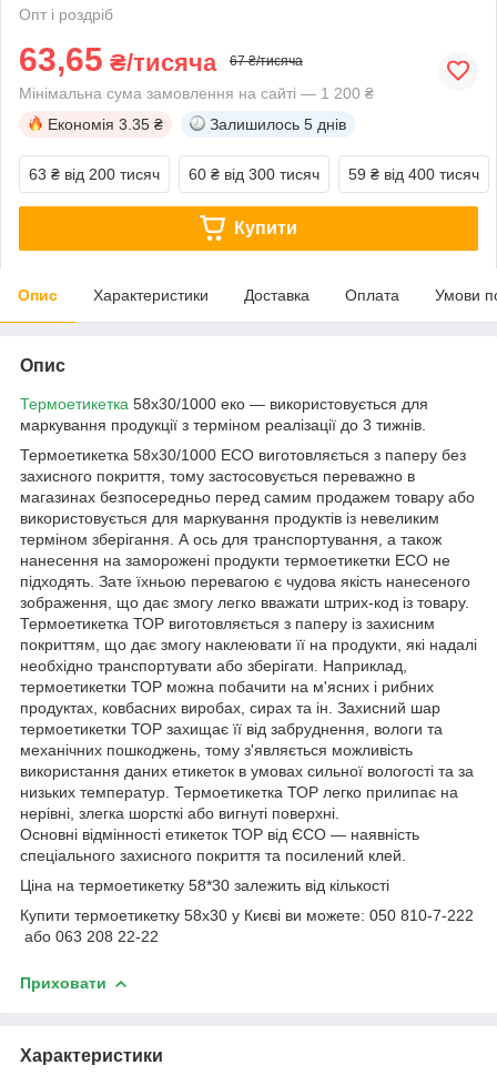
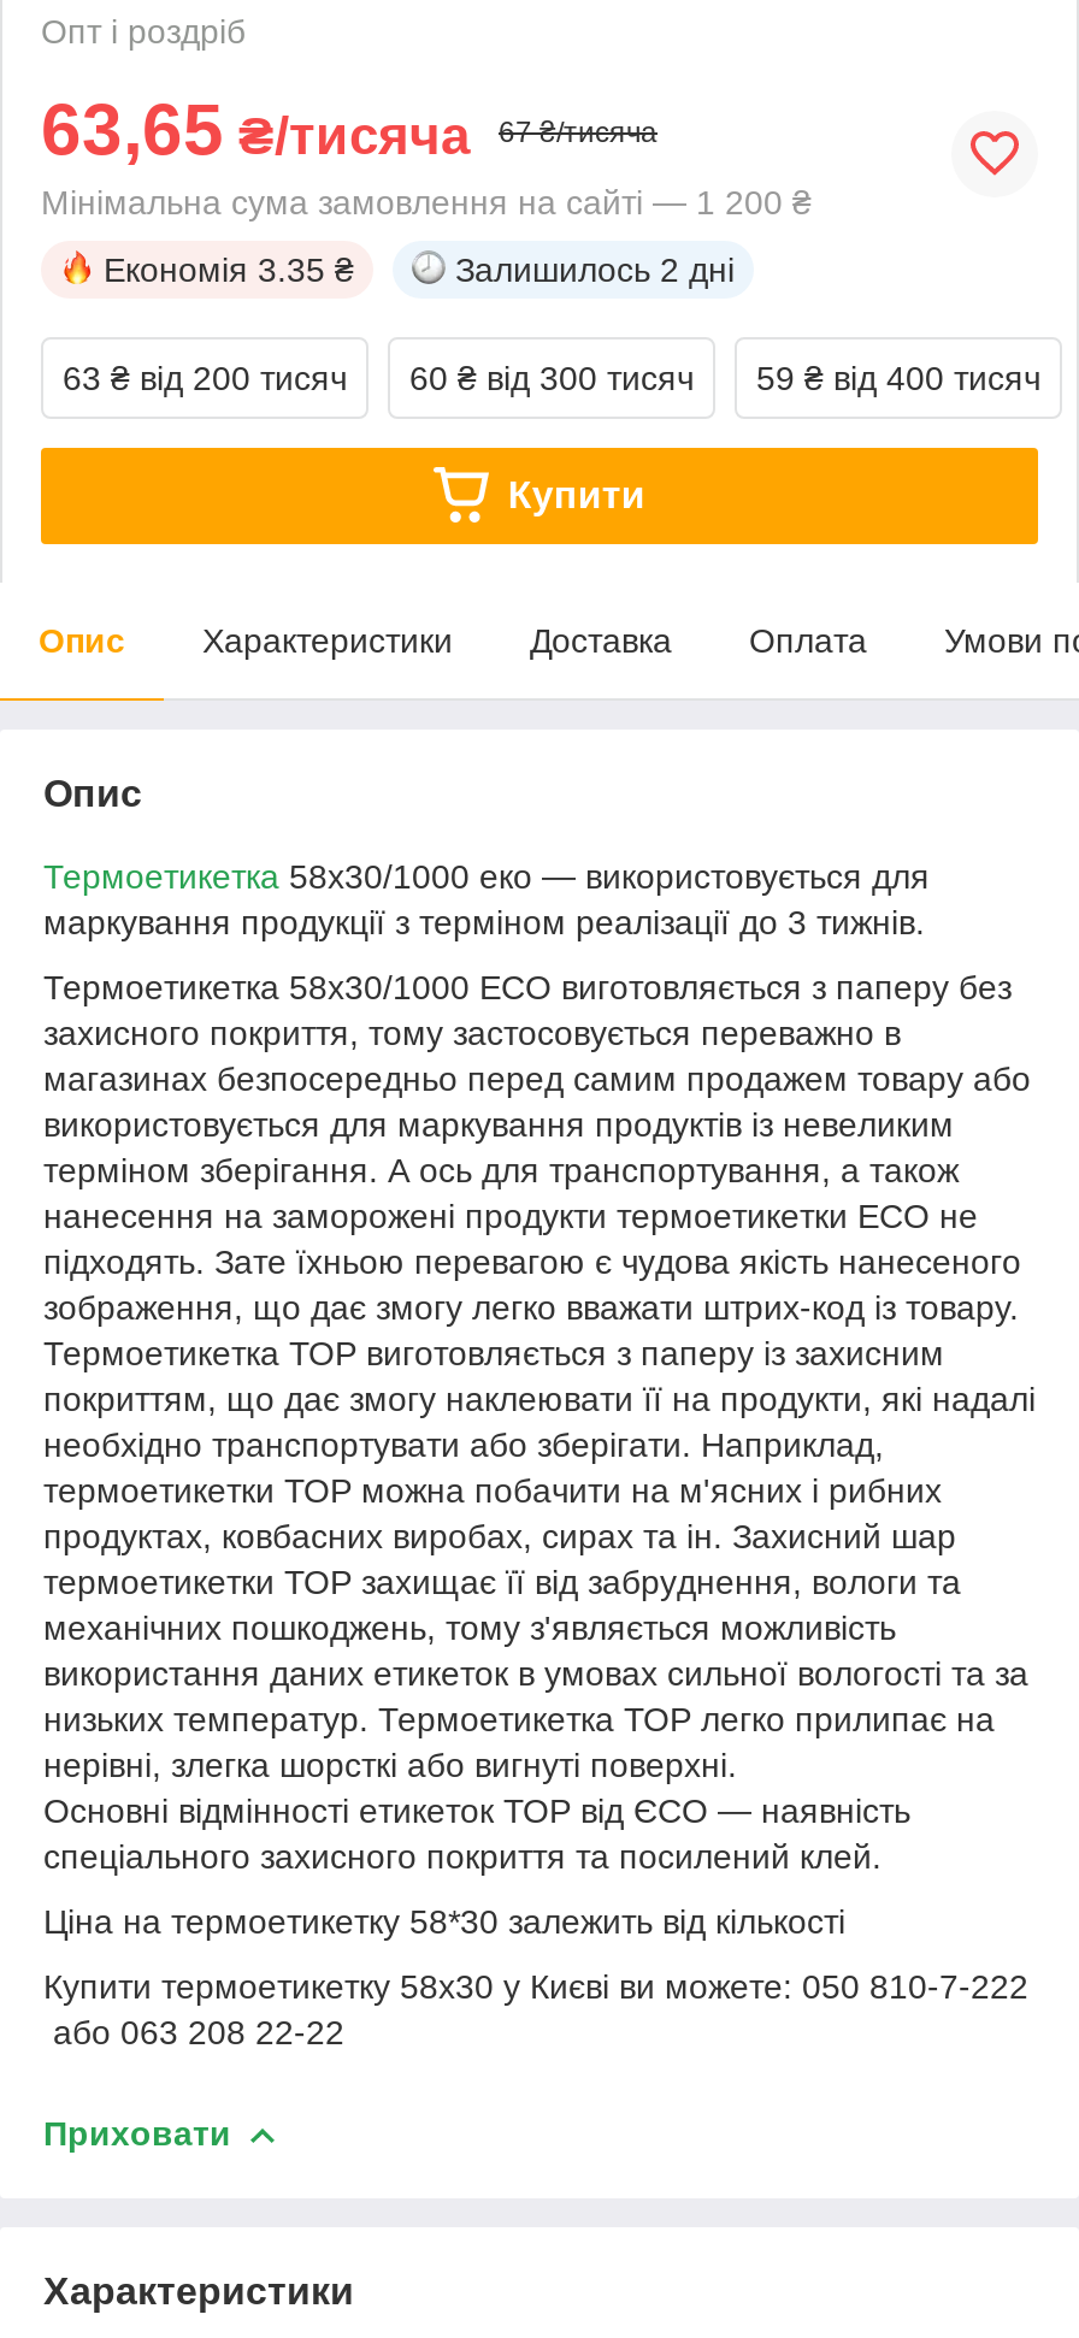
- Залишилось 5 днів
+ Залишилось 2 дні
